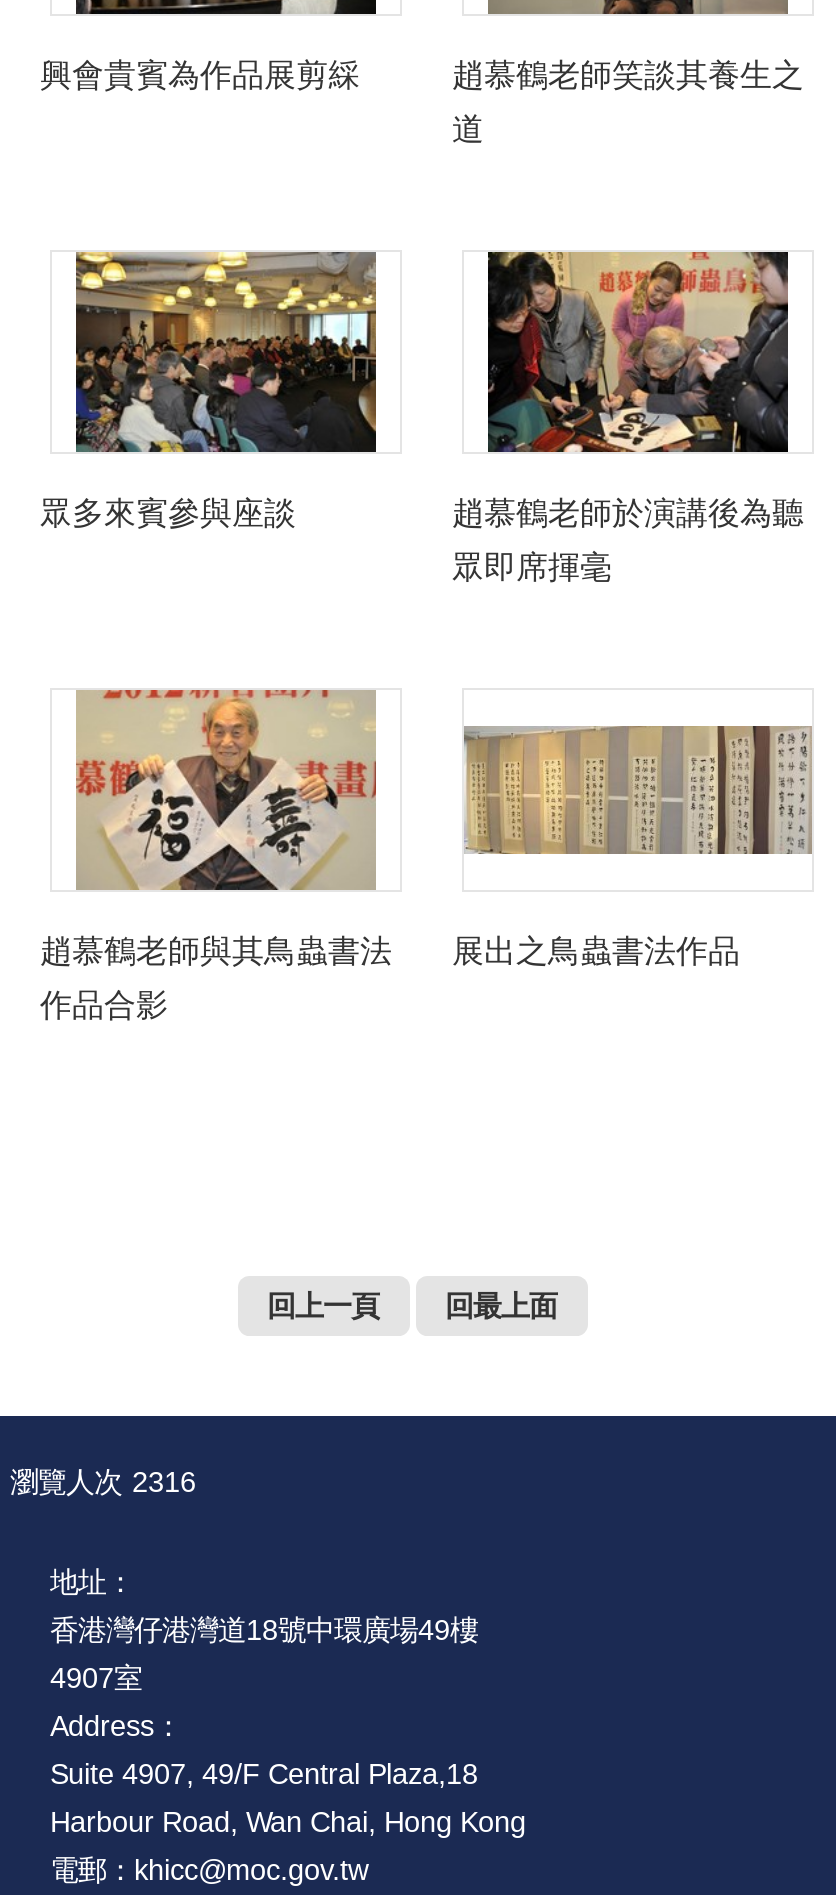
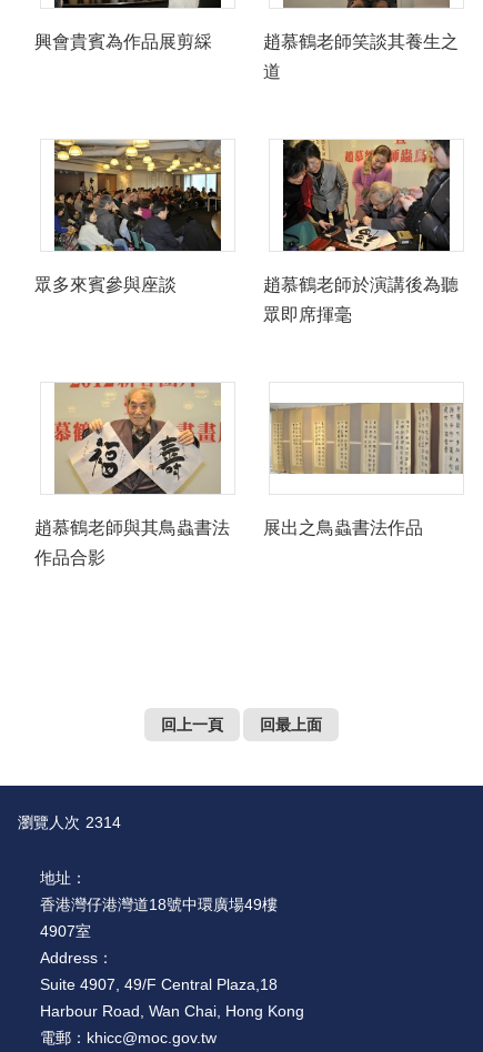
- 瀏覽人次 2316
+ 瀏覽人次 2314
